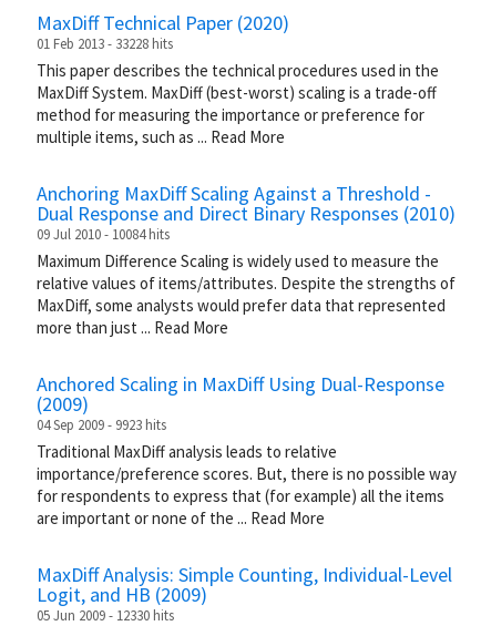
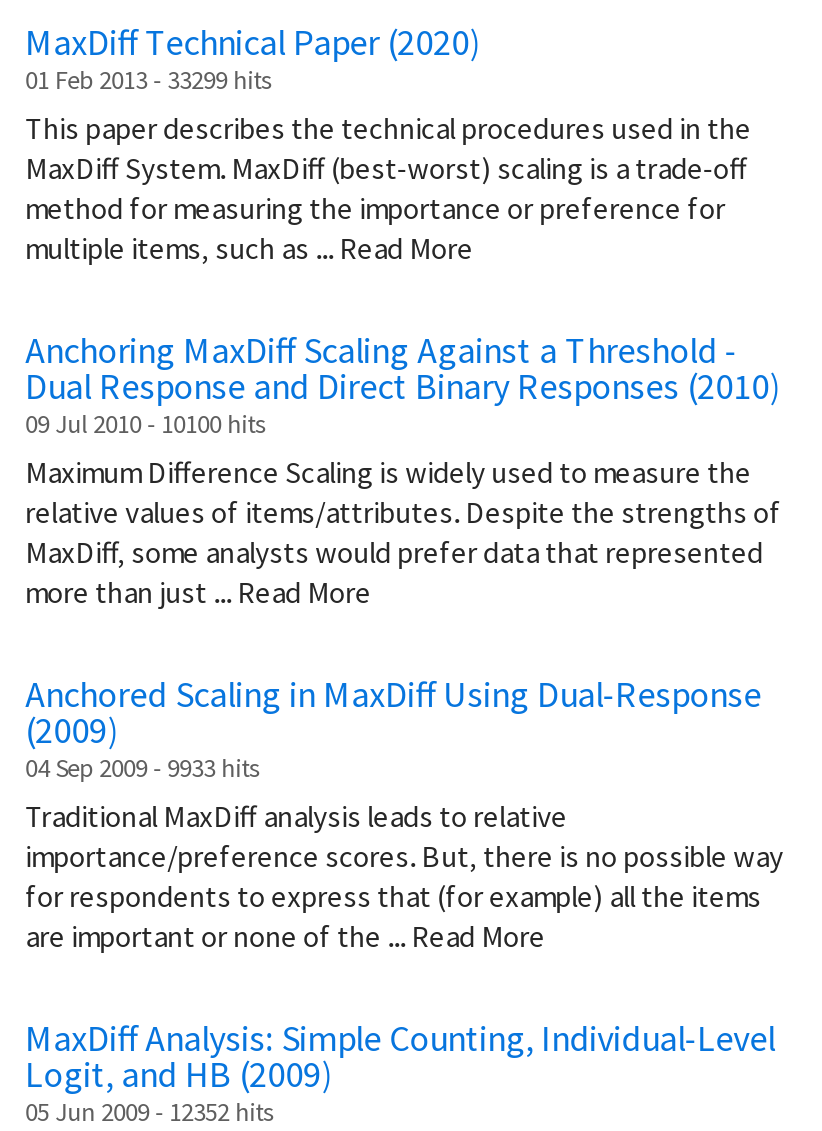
- 01 Feb 2013 - 33228 hits
+ 01 Feb 2013 - 33299 hits

- 09 Jul 2010 - 10084 hits
+ 09 Jul 2010 - 10100 hits

- 04 Sep 2009 - 9923 hits
+ 04 Sep 2009 - 9933 hits

- 05 Jun 2009 - 12330 hits
+ 05 Jun 2009 - 12352 hits
